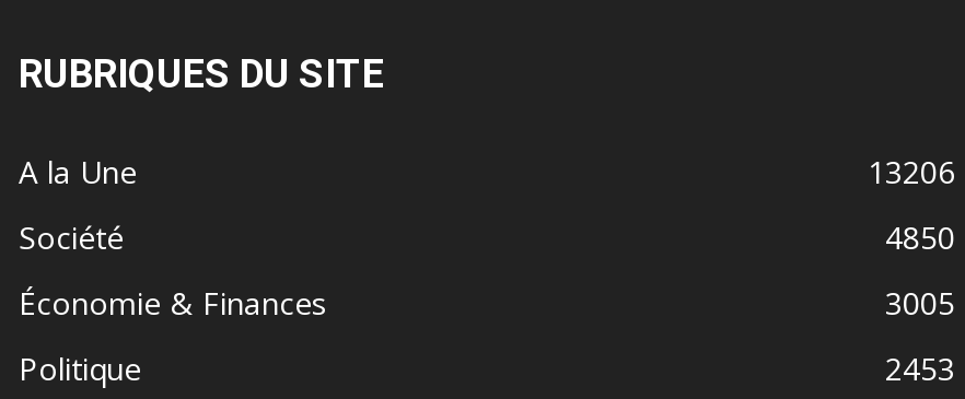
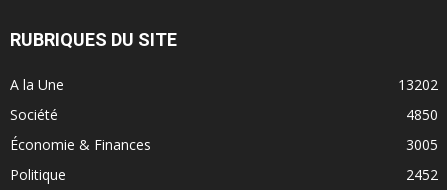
- 13206
+ 13202

- 2453
+ 2452
